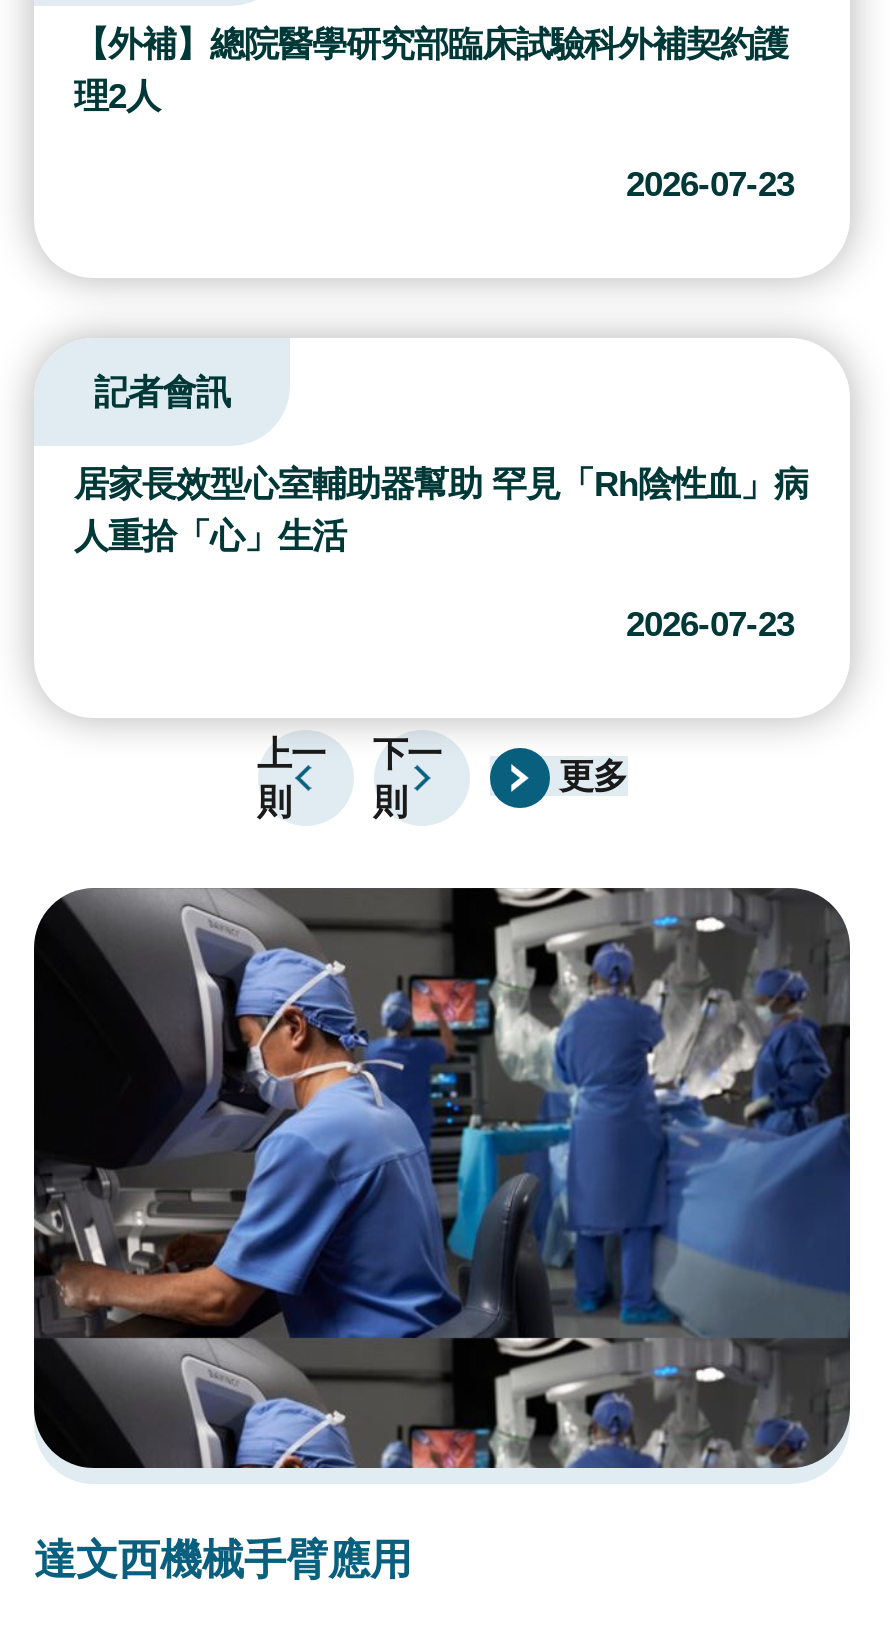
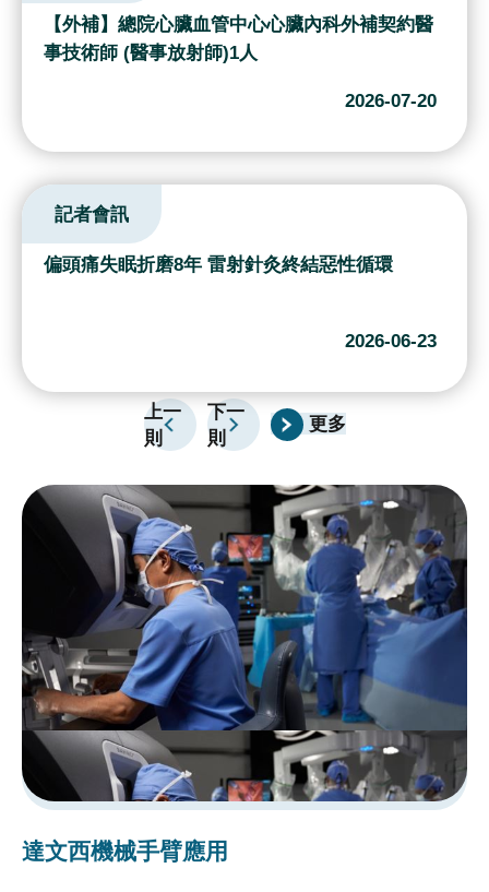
- 【外補】總院醫學研究部臨床試驗科外補契約護
- 理2人
+ 【外補】總院心臟血管中心心臟內科外補契約醫
+ 事技術師 (醫事放射師)1人

- 2026-07-23
+ 2026-07-20

- 居家長效型心室輔助器幫助 罕見「Rh陰性血」病
- 人重拾「心」生活
+ 偏頭痛失眠折磨8年 雷射針灸終結惡性循環

- 2026-07-23
+ 2026-06-23
